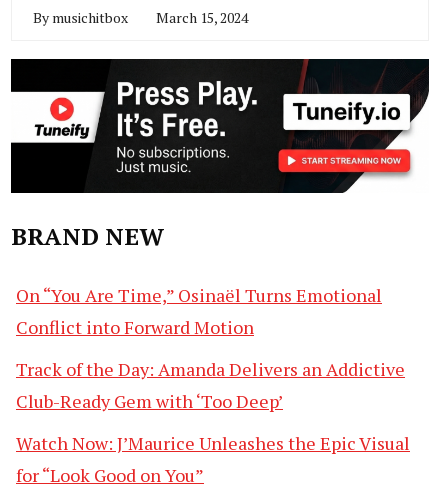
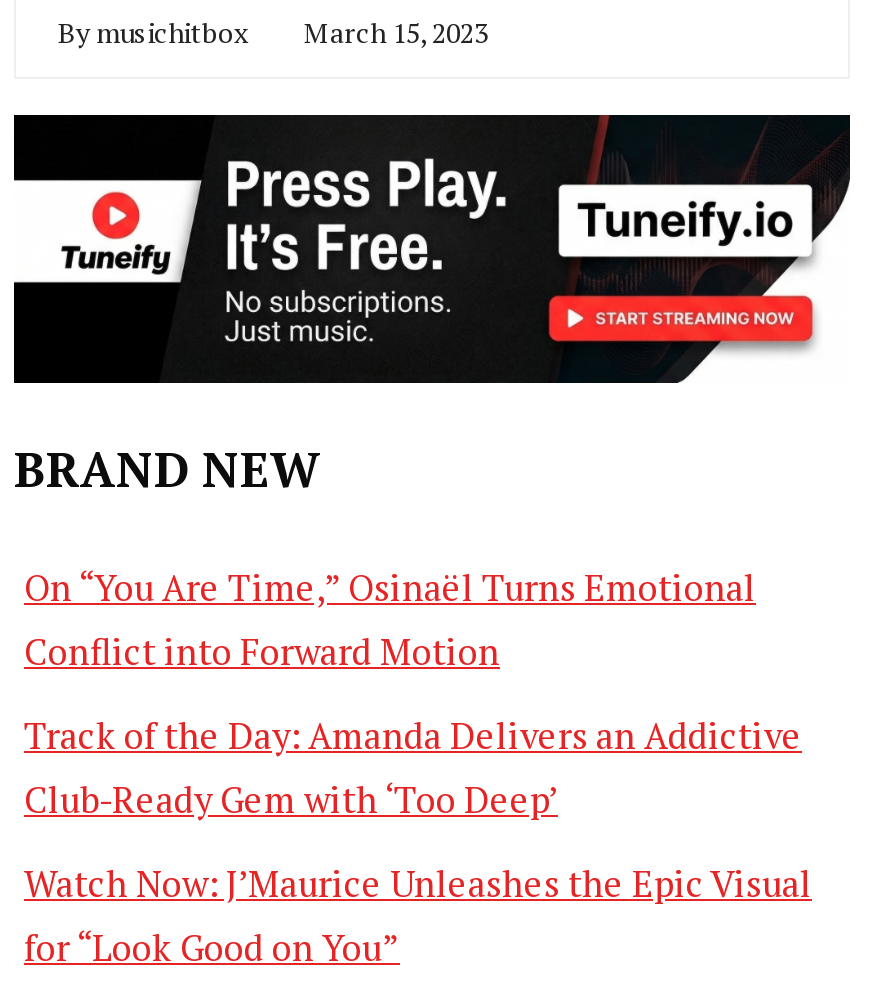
- Bymusichitbox March 15, 2024
+ Bymusichitbox March 15, 2023
